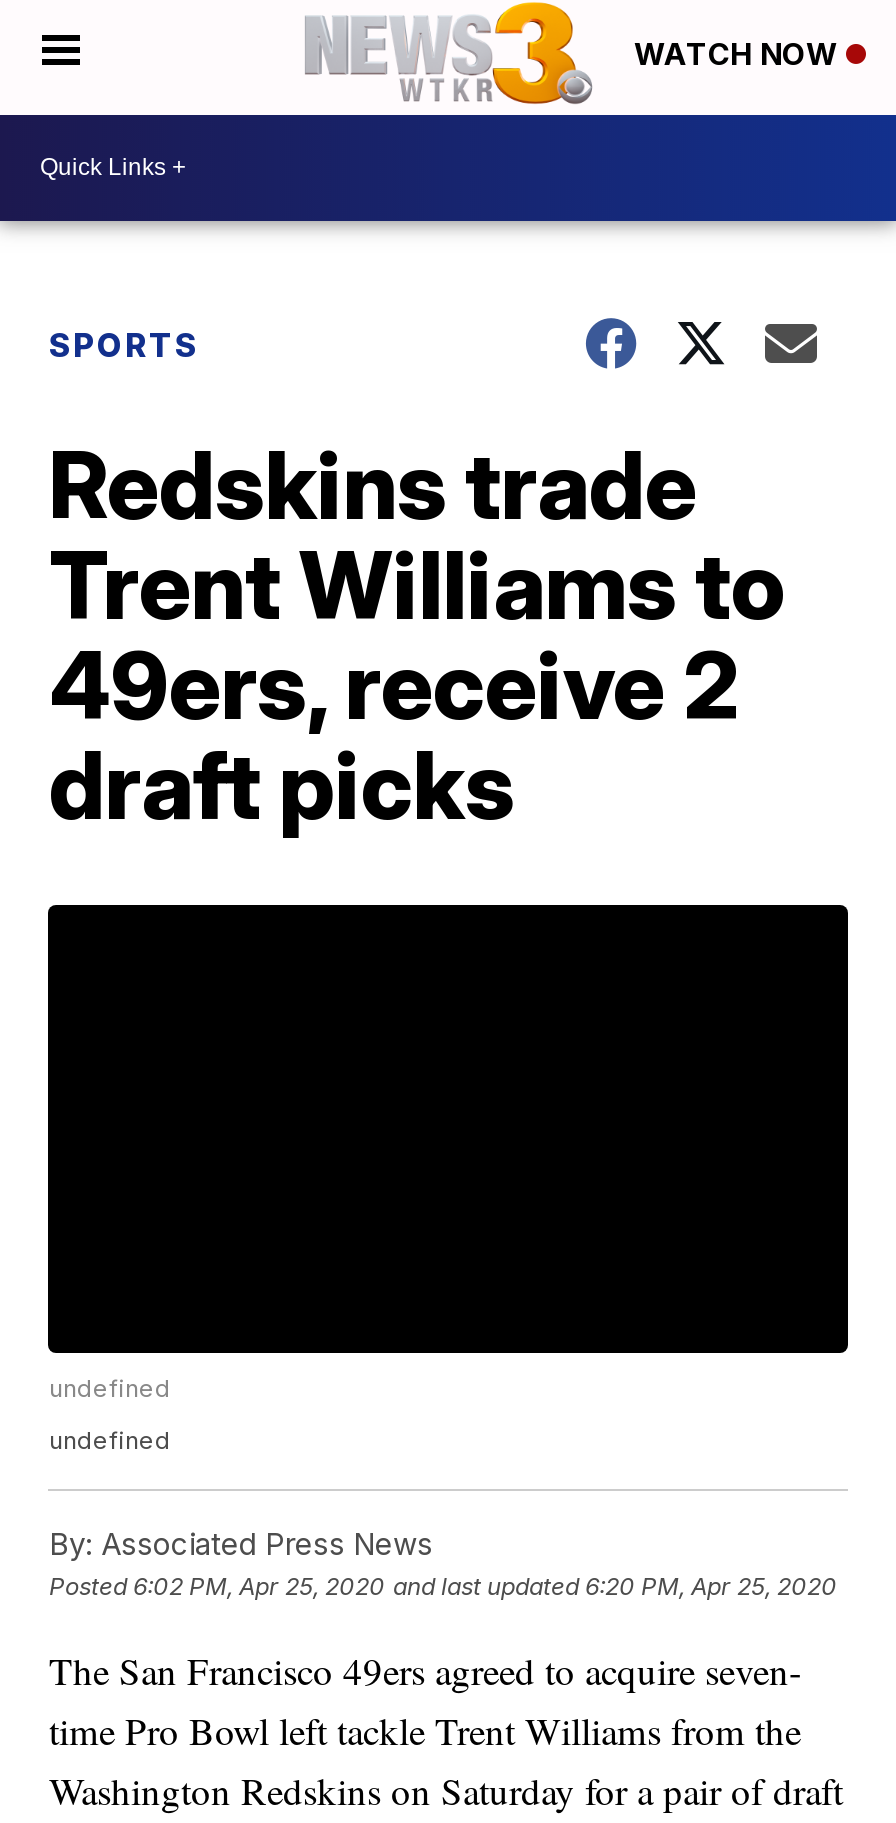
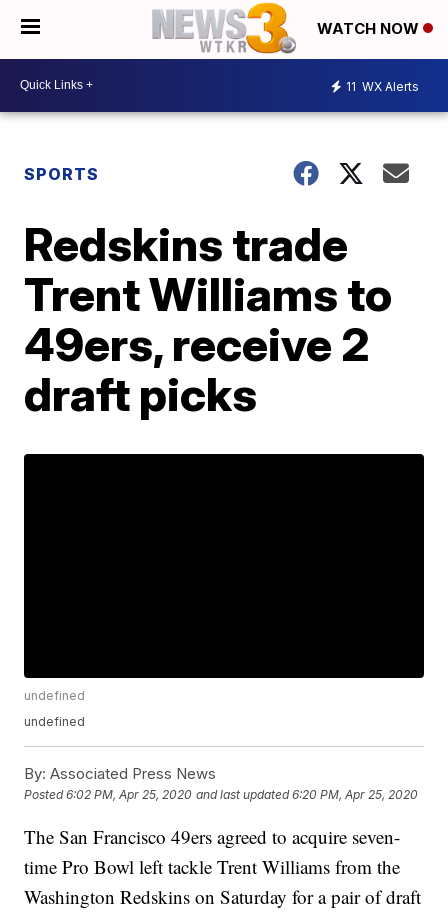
+ 11 WX Alerts
